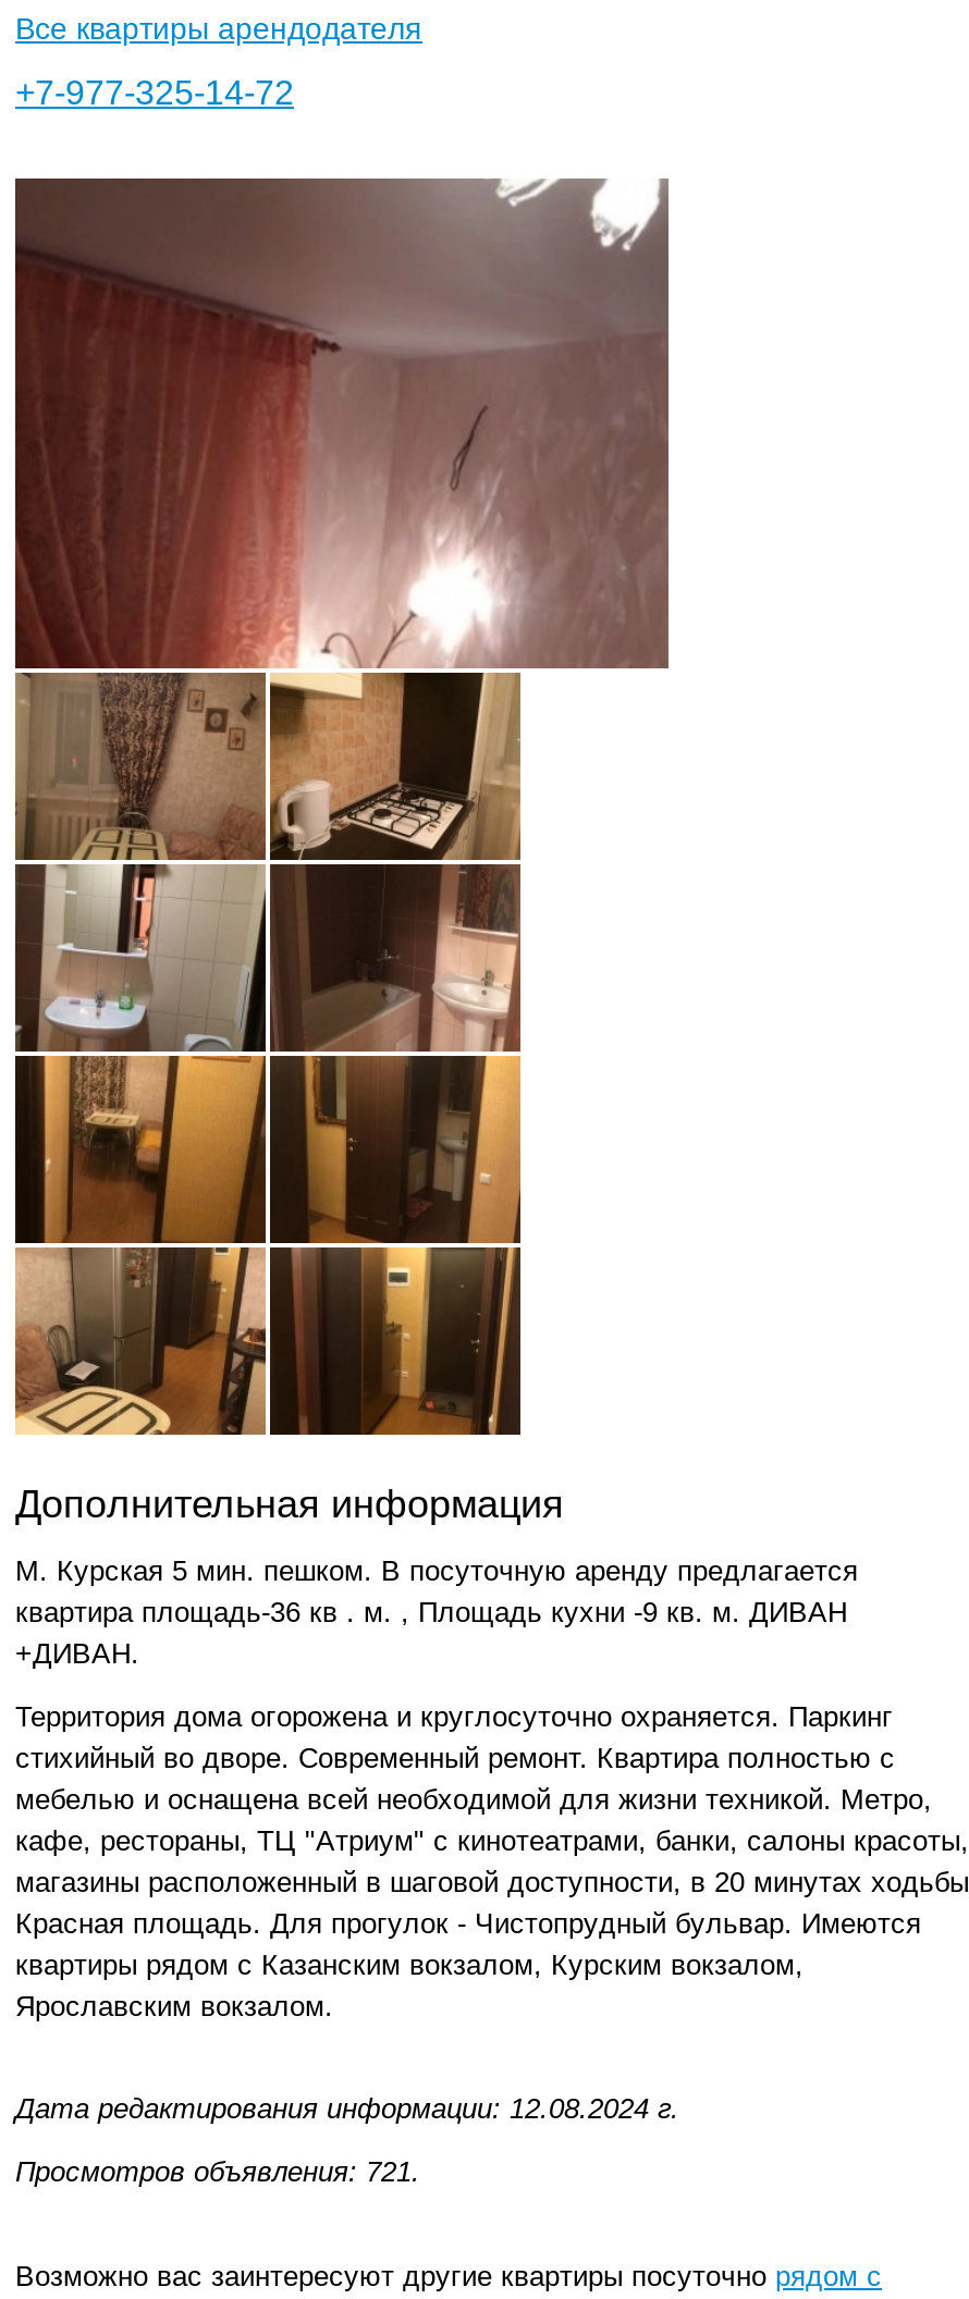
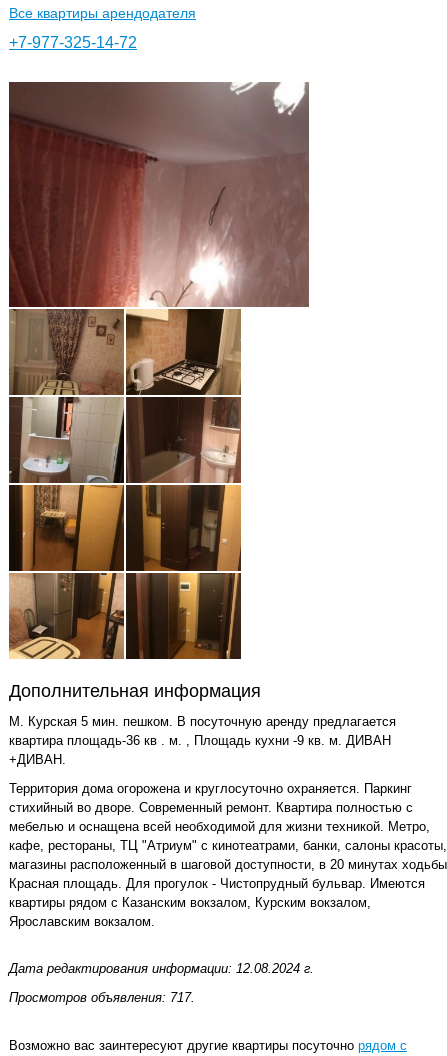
- Просмотров объявления: 721.
+ Просмотров объявления: 717.
